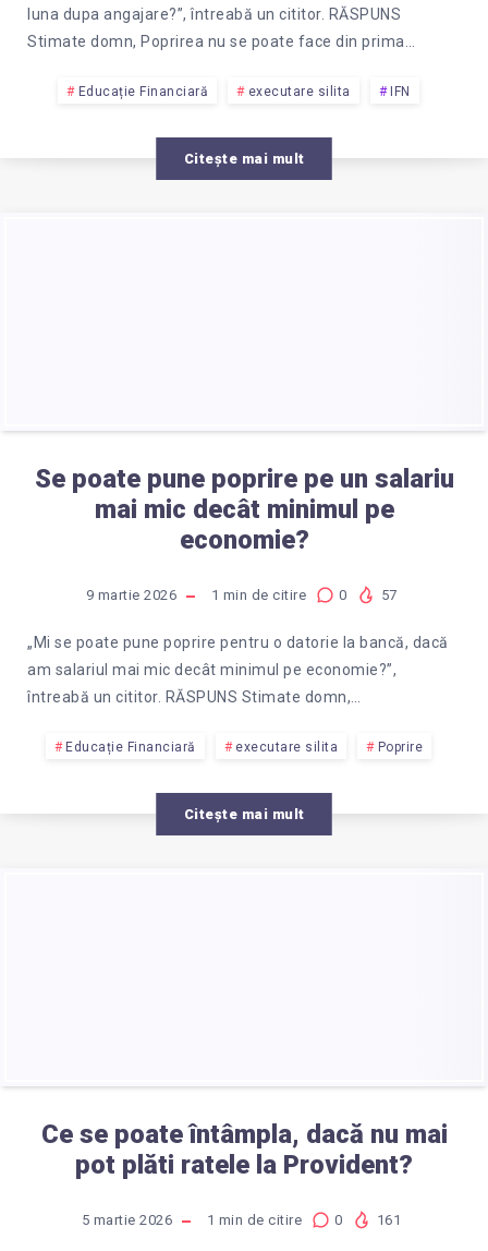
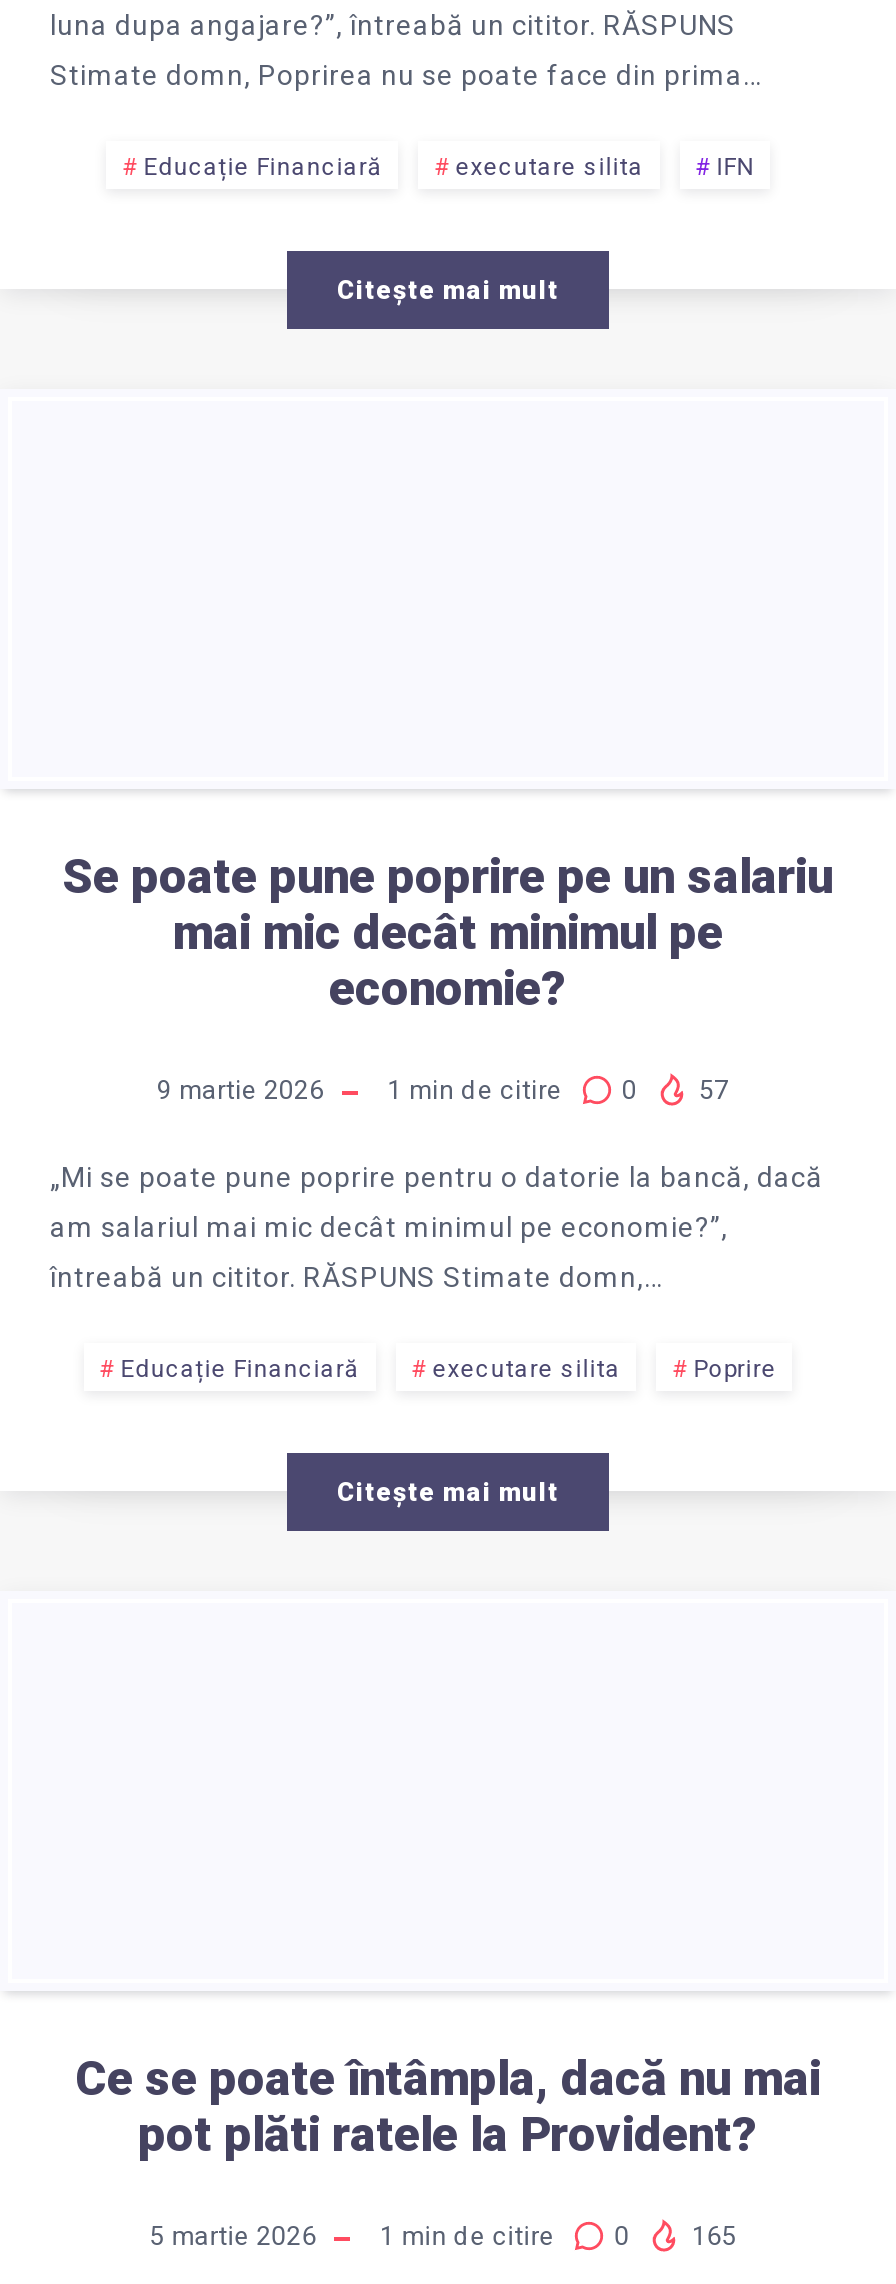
- 1 min de citire 0 161
+ 1 min de citire 0 165
